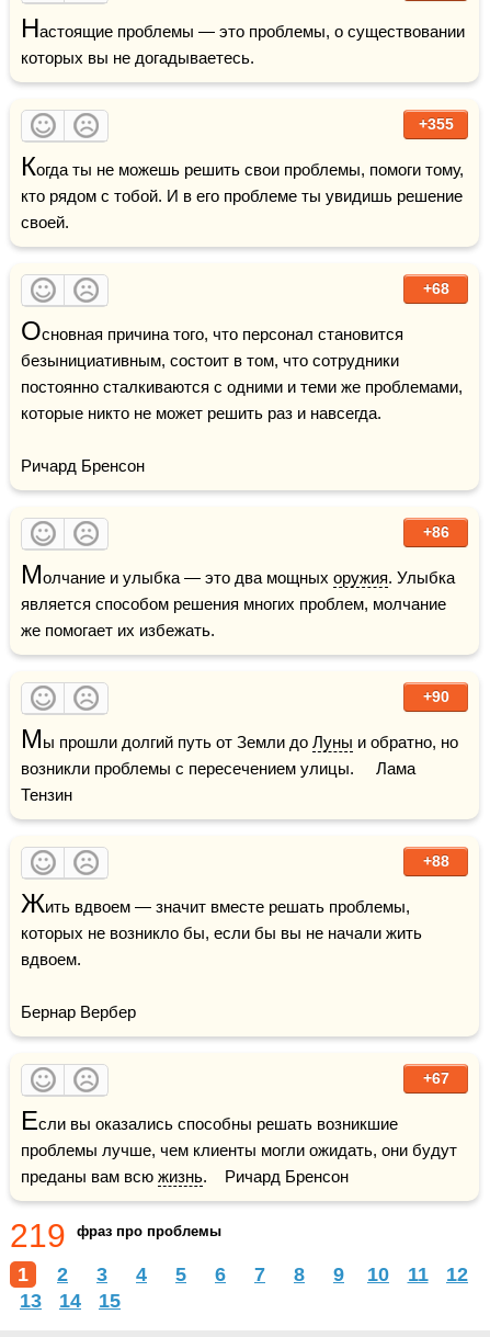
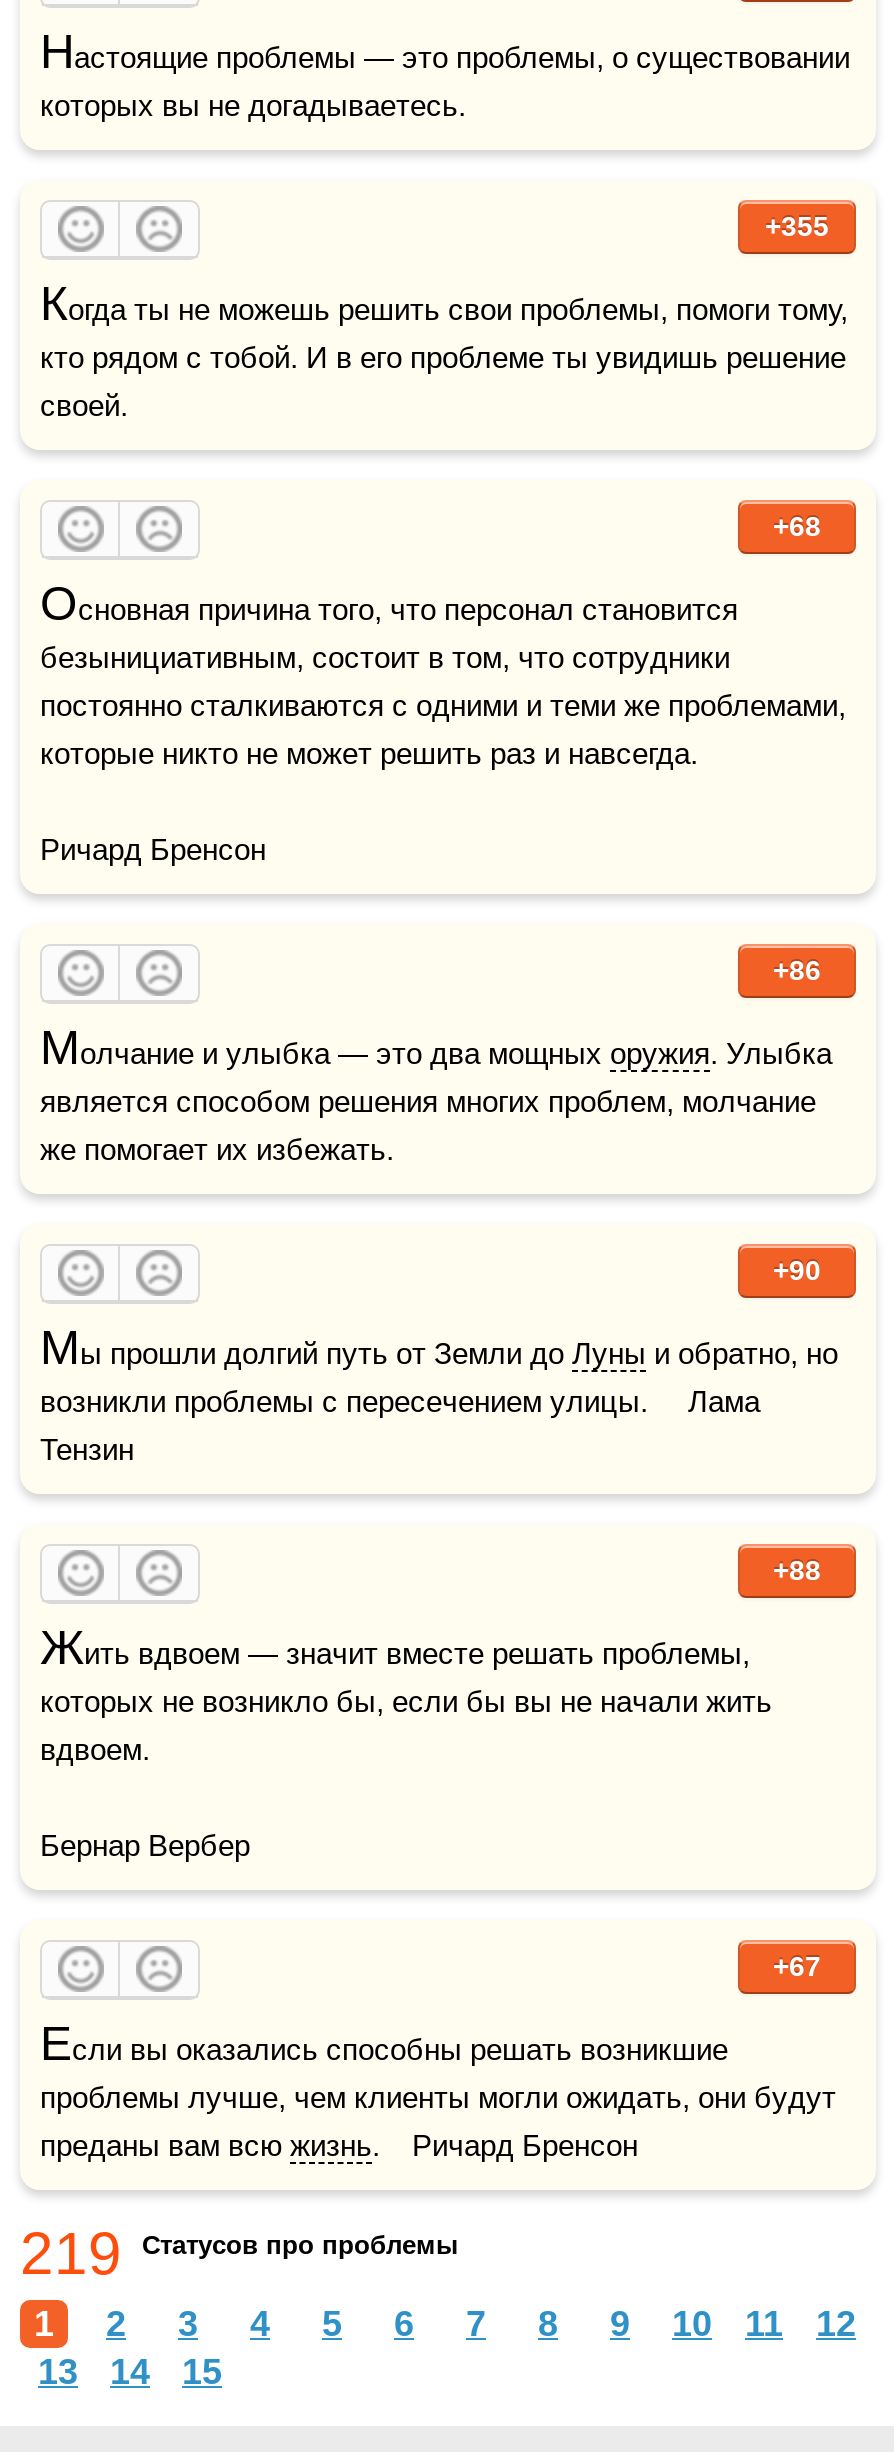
- фраз про проблемы
+ Статусов про проблемы
